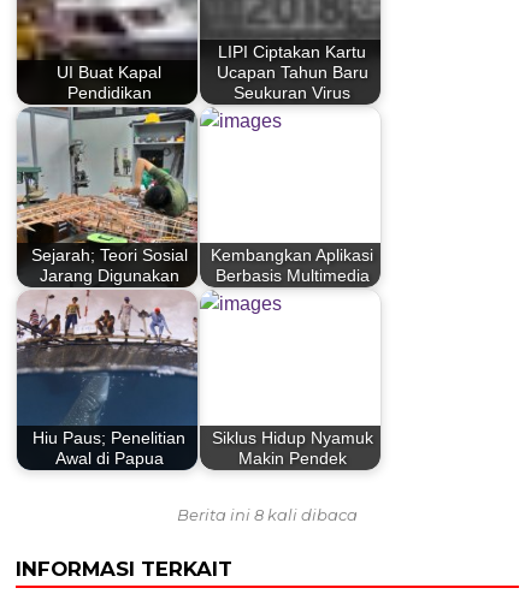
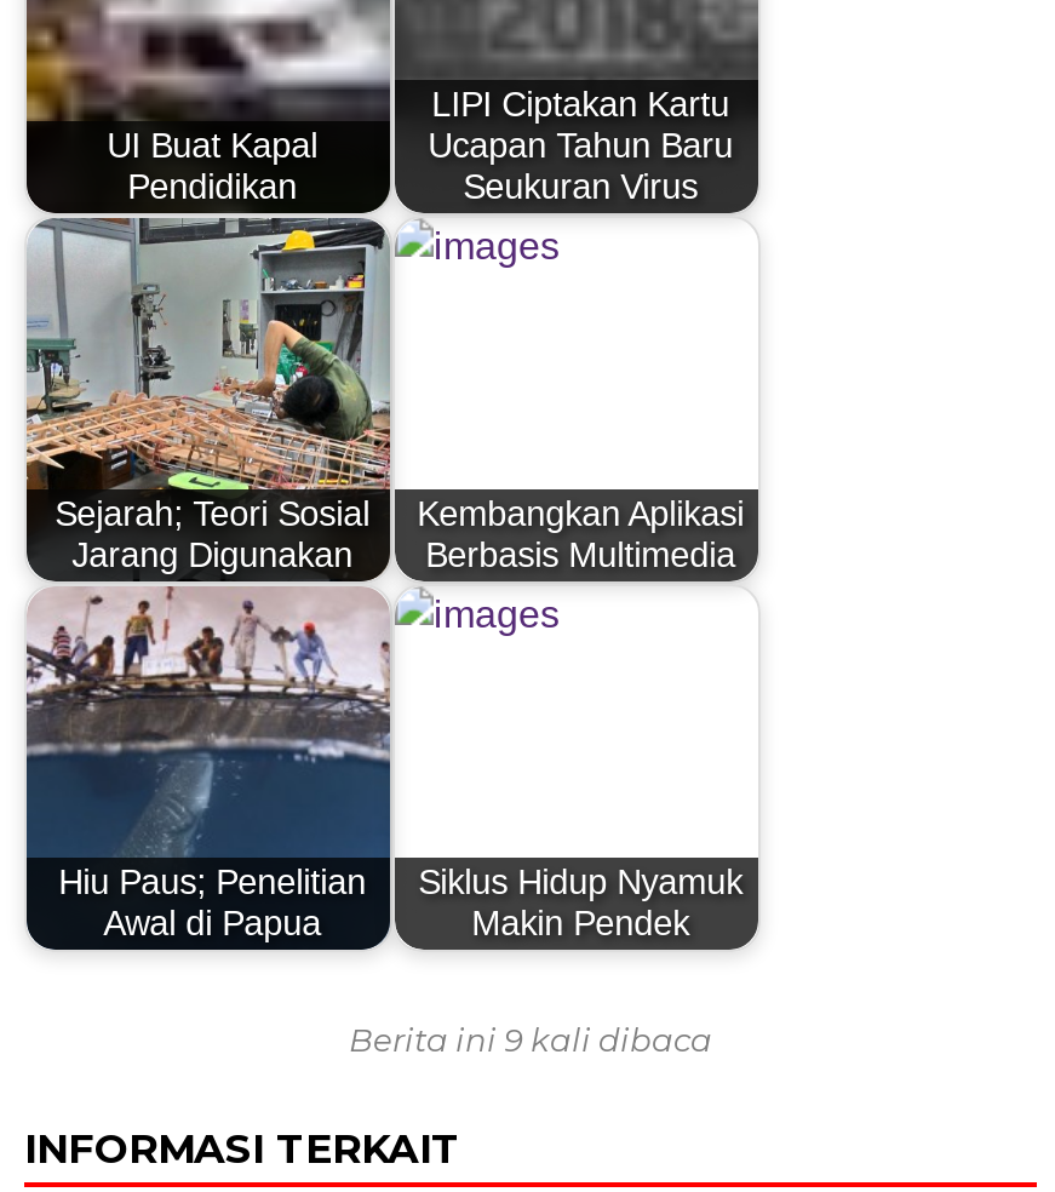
- Berita ini 8 kali dibaca
+ Berita ini 9 kali dibaca
